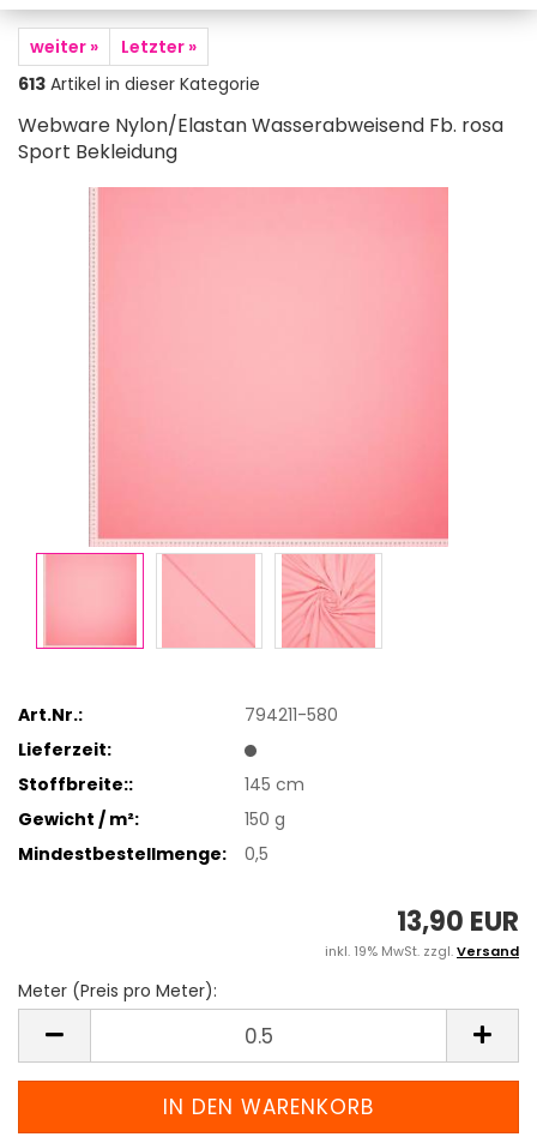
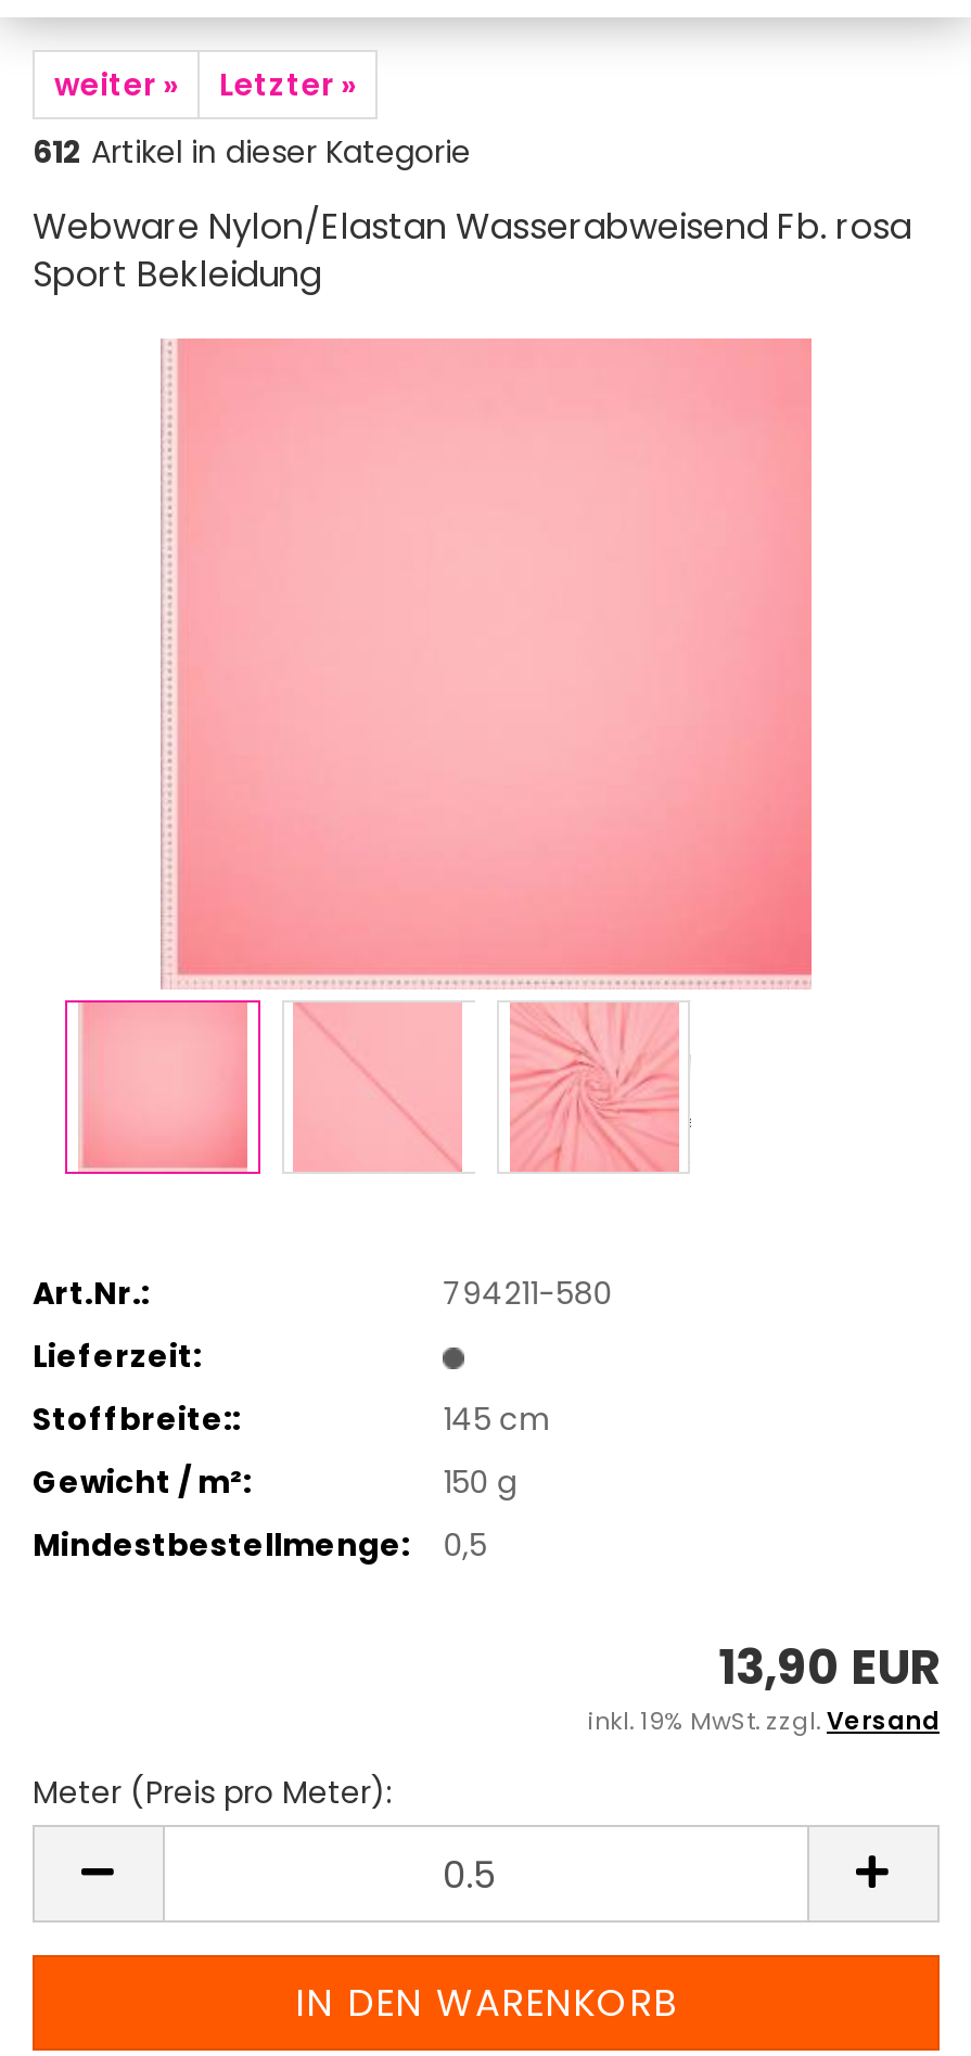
- 613 Artikel in dieser Kategorie
+ 612 Artikel in dieser Kategorie
